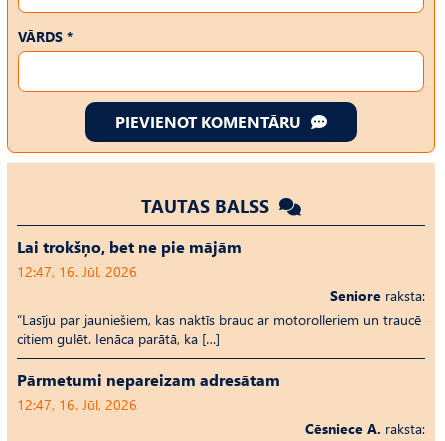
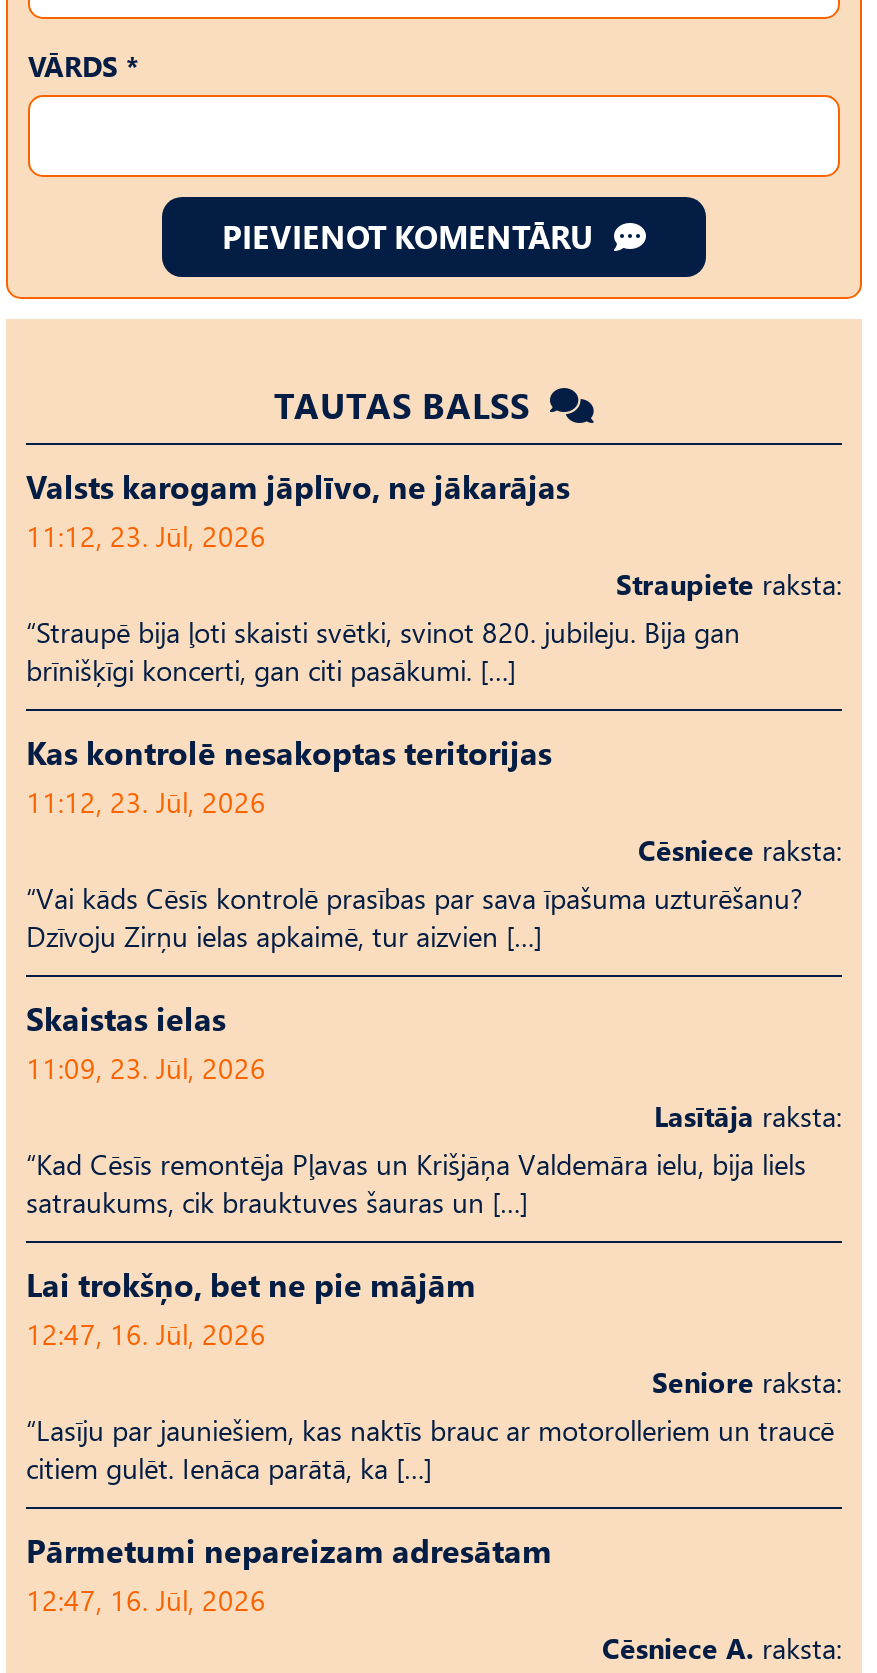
+ Valsts karogam jāplīvo, ne jākarājas
+ 11:12, 23. Jūl, 2026
+ Straupiete raksta:
+ “Straupē bija ļoti skaisti svētki, svinot 820. jubileju. Bija gan
+ brīnišķīgi koncerti, gan citi pasākumi. […]
+ Kas kontrolē nesakoptas teritorijas
+ 11:12, 23. Jūl, 2026
+ Cēsniece raksta:
+ “Vai kāds Cēsīs kontrolē prasības par sava īpašuma uzturēšanu?
+ Dzīvoju Zirņu ielas apkaimē, tur aizvien […]
+ Skaistas ielas
+ 11:09, 23. Jūl, 2026
+ Lasītāja raksta:
+ “Kad Cēsīs remontēja Pļavas un Krišjāņa Valdemāra ielu, bija liels
+ satraukums, cik brauktuves šauras un […]
